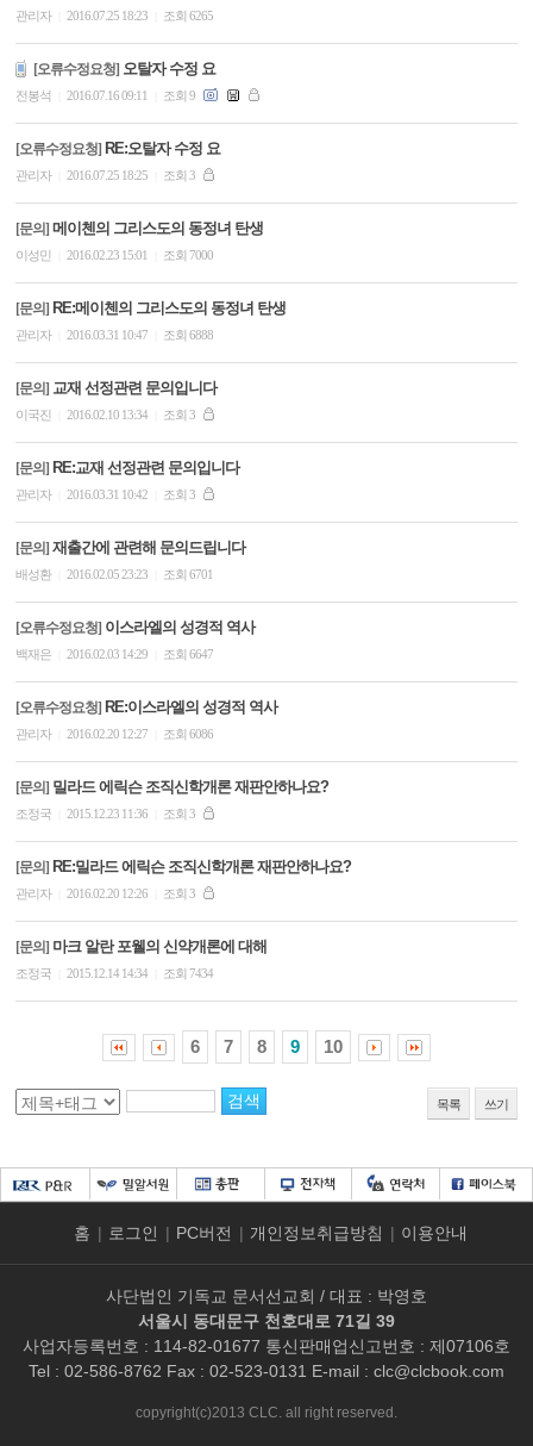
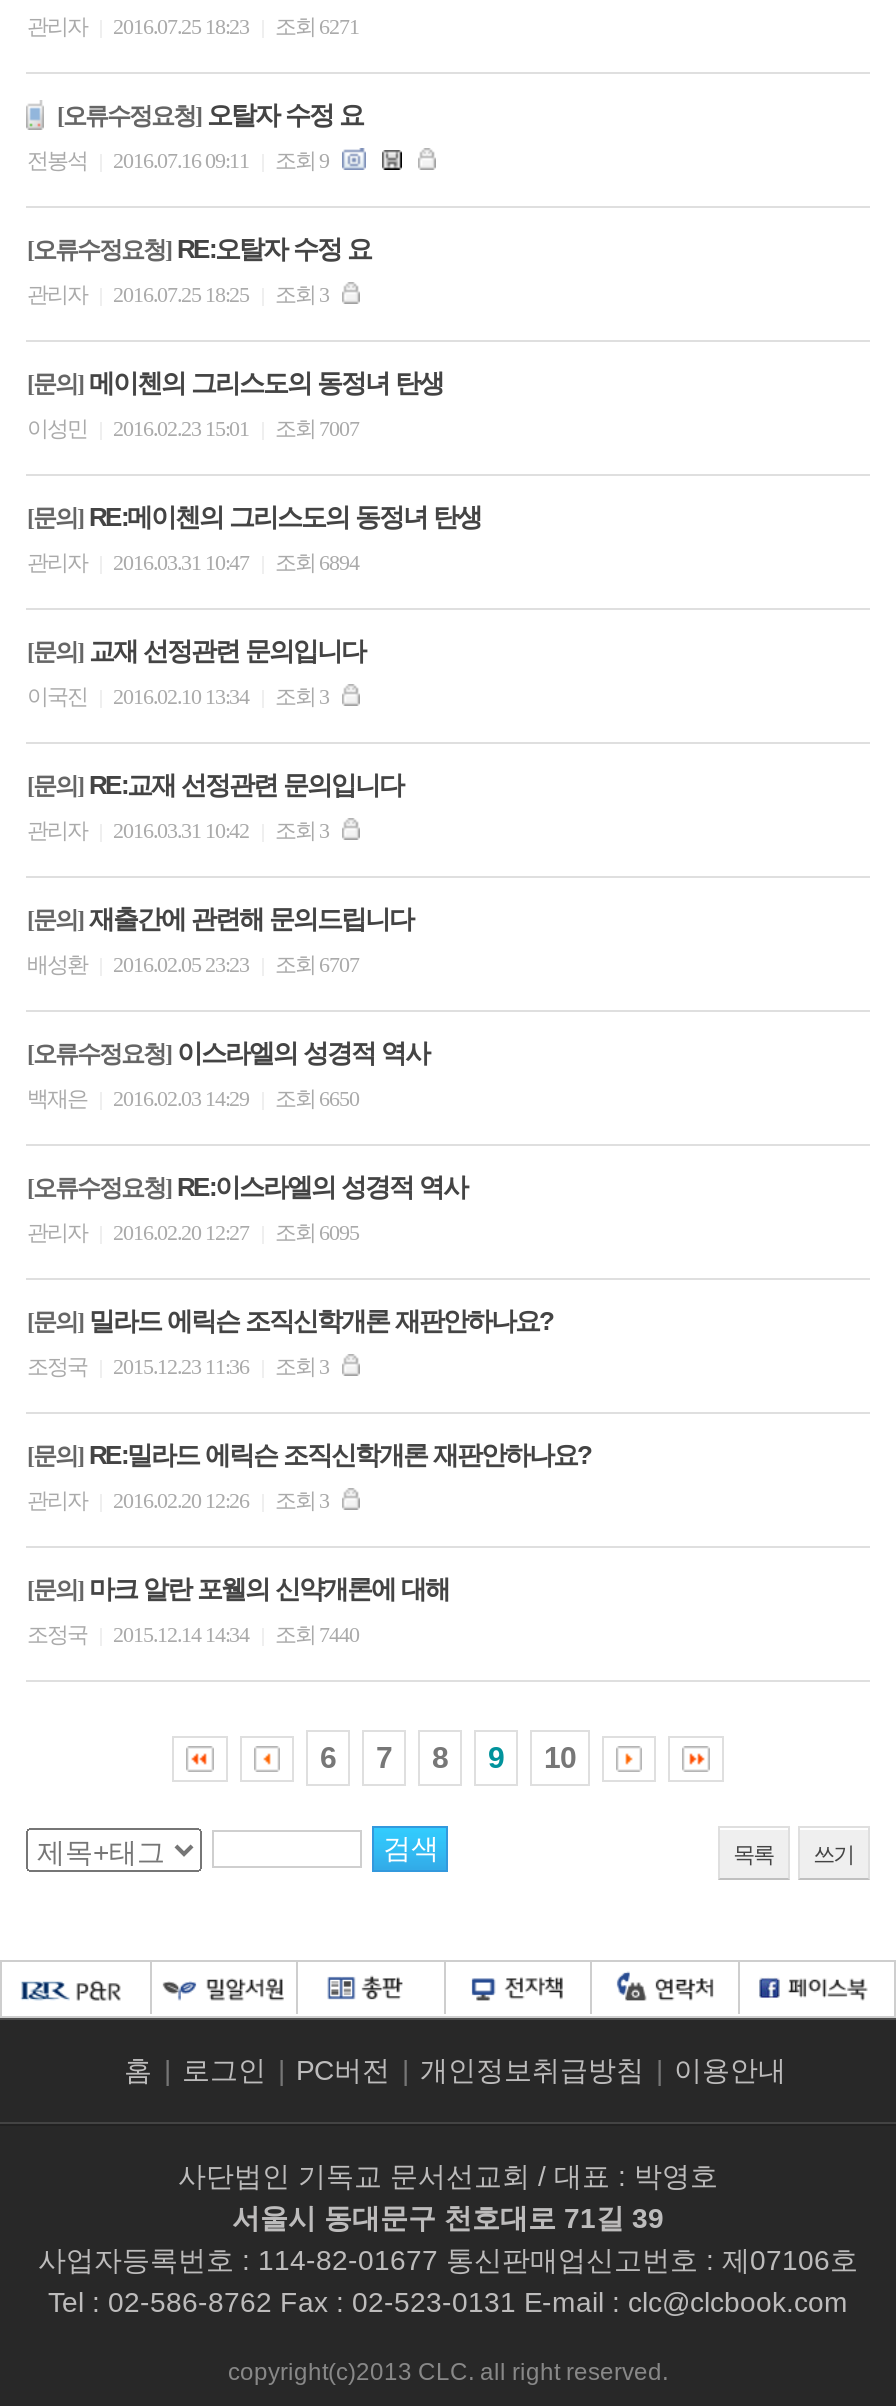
- 관리자 2016.07.25 18:23 조회 6265
+ 관리자 2016.07.25 18:23 조회 6271

- 이성민 2016.02.23 15:01 조회 7000
+ 이성민 2016.02.23 15:01 조회 7007

- 관리자 2016.03.31 10:47 조회 6888
+ 관리자 2016.03.31 10:47 조회 6894

- 배성환 2016.02.05 23:23 조회 6701
+ 배성환 2016.02.05 23:23 조회 6707

- 백재은 2016.02.03 14:29 조회 6647
+ 백재은 2016.02.03 14:29 조회 6650

- 관리자 2016.02.20 12:27 조회 6086
+ 관리자 2016.02.20 12:27 조회 6095

- 조정국 2015.12.14 14:34 조회 7434
+ 조정국 2015.12.14 14:34 조회 7440
